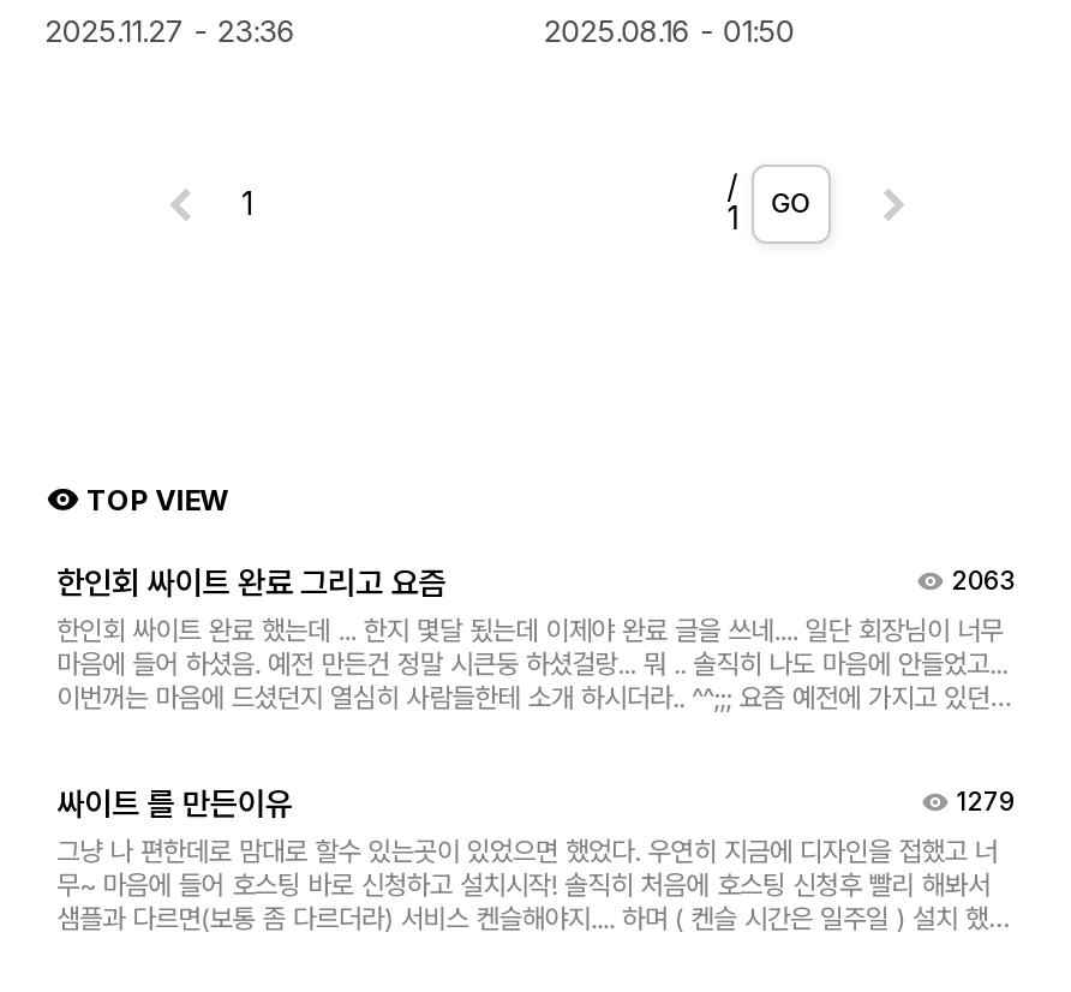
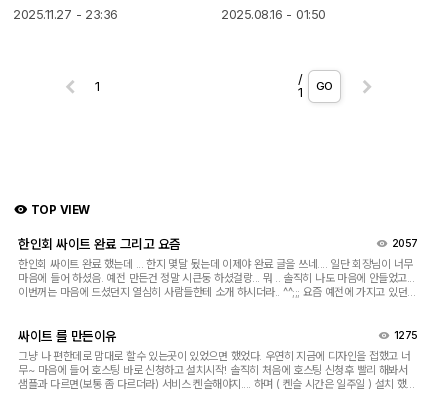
- 2063
+ 2057

- 1279
+ 1275
